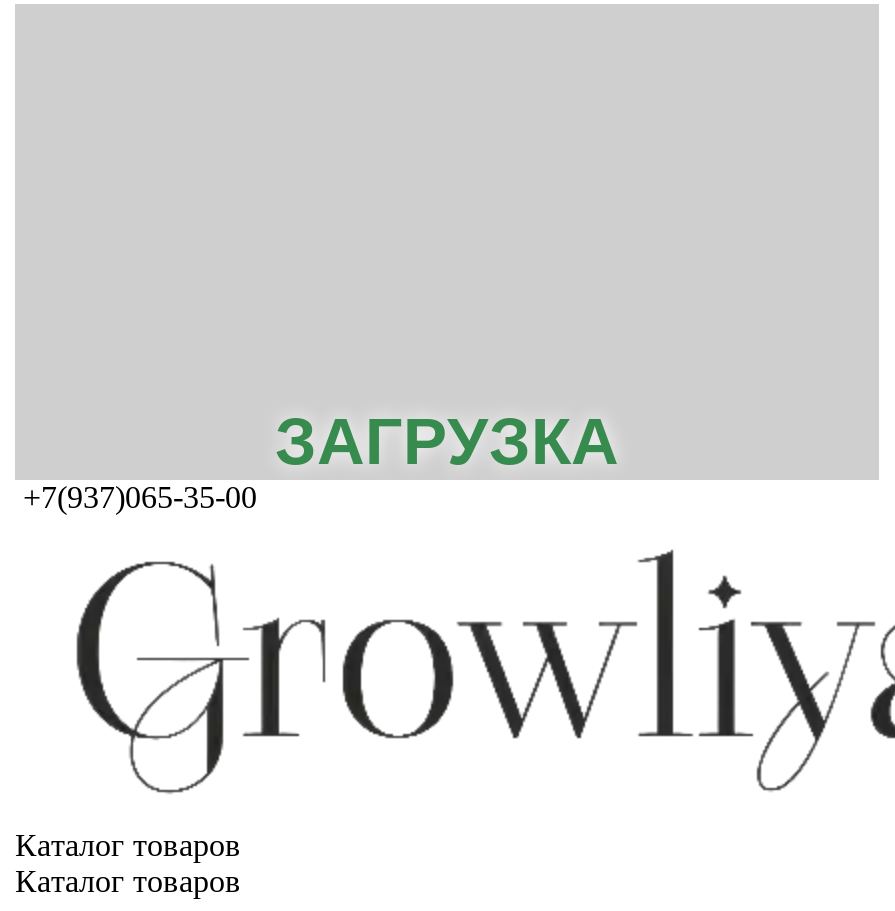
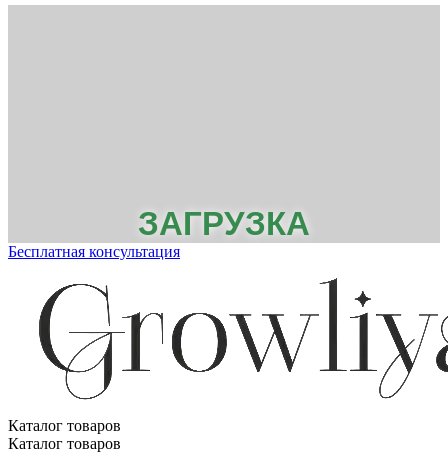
- +7(937)065-35-00
+ Бесплатная консультация
